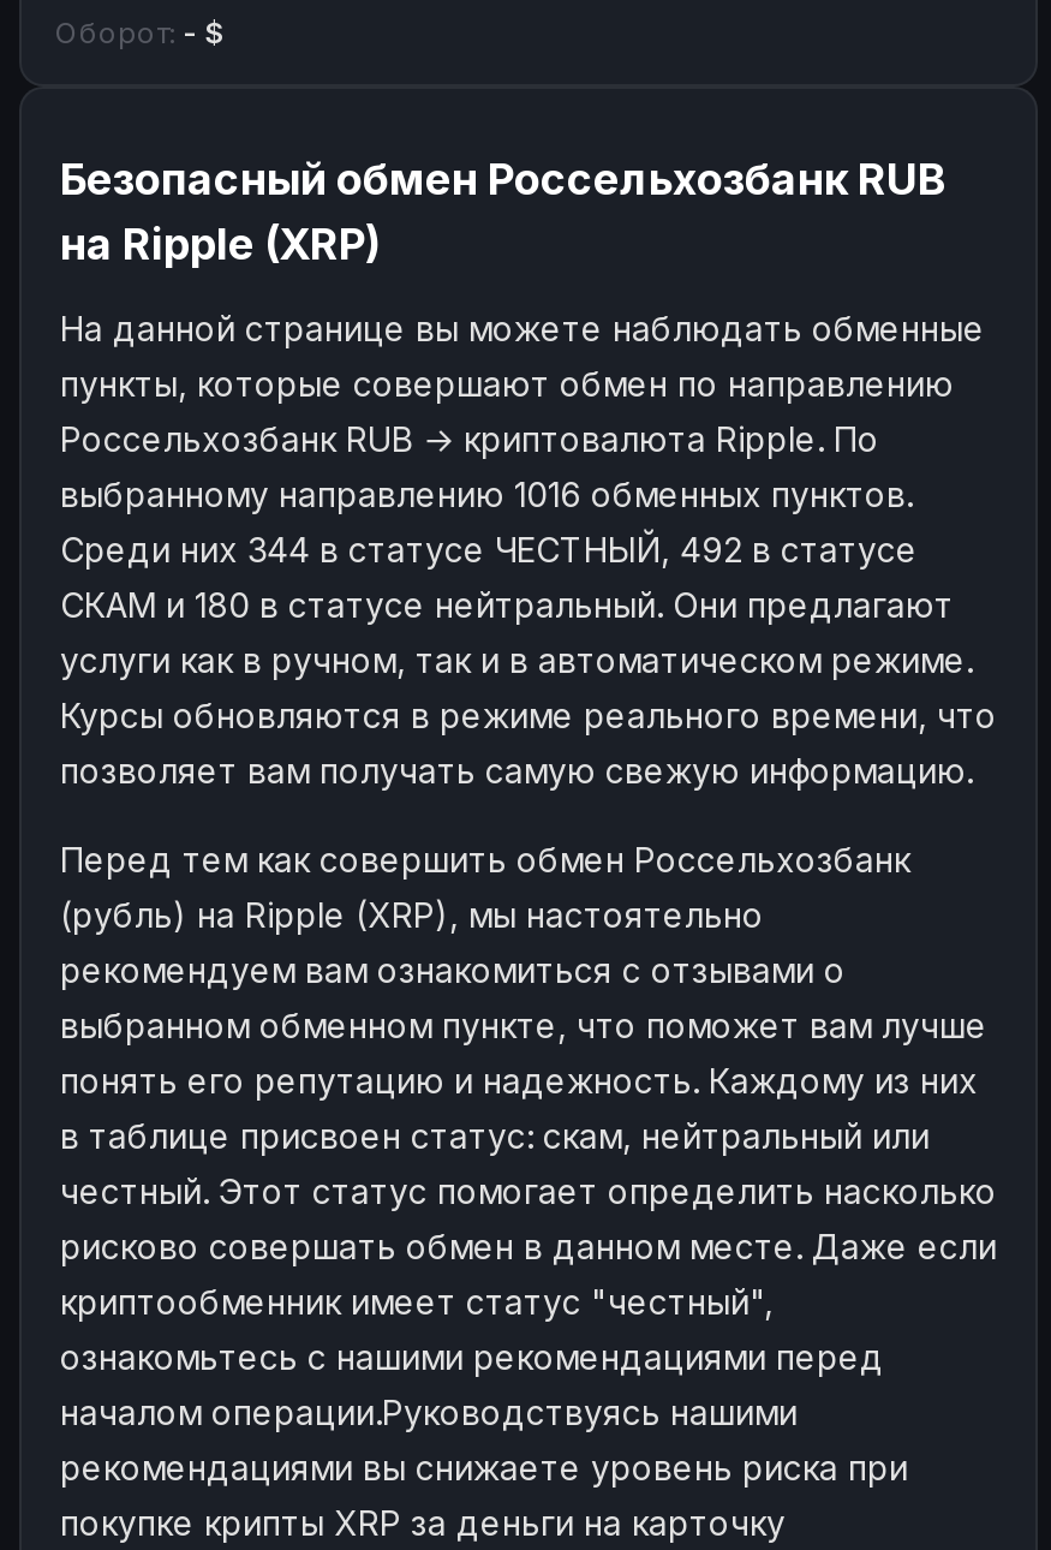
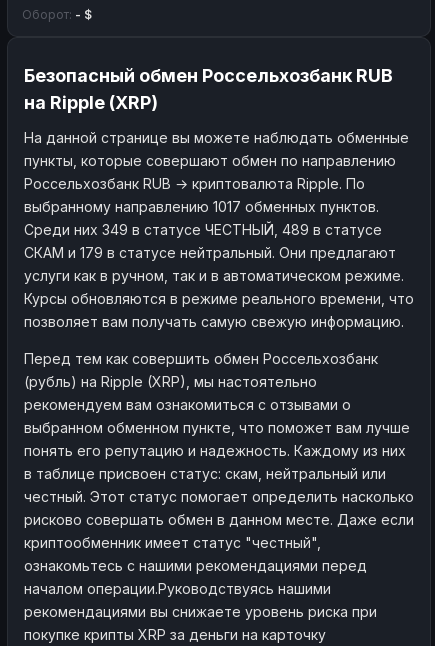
- выбранному направлению 1016 обменных пунктов.
+ выбранному направлению 1017 обменных пунктов.

- Среди них 344 в статусе ЧЕСТНЫЙ, 492 в статусе
+ Среди них 349 в статусе ЧЕСТНЫЙ, 489 в статусе

- СКАМ и 180 в статусе нейтральный. Они предлагают
+ СКАМ и 179 в статусе нейтральный. Они предлагают
